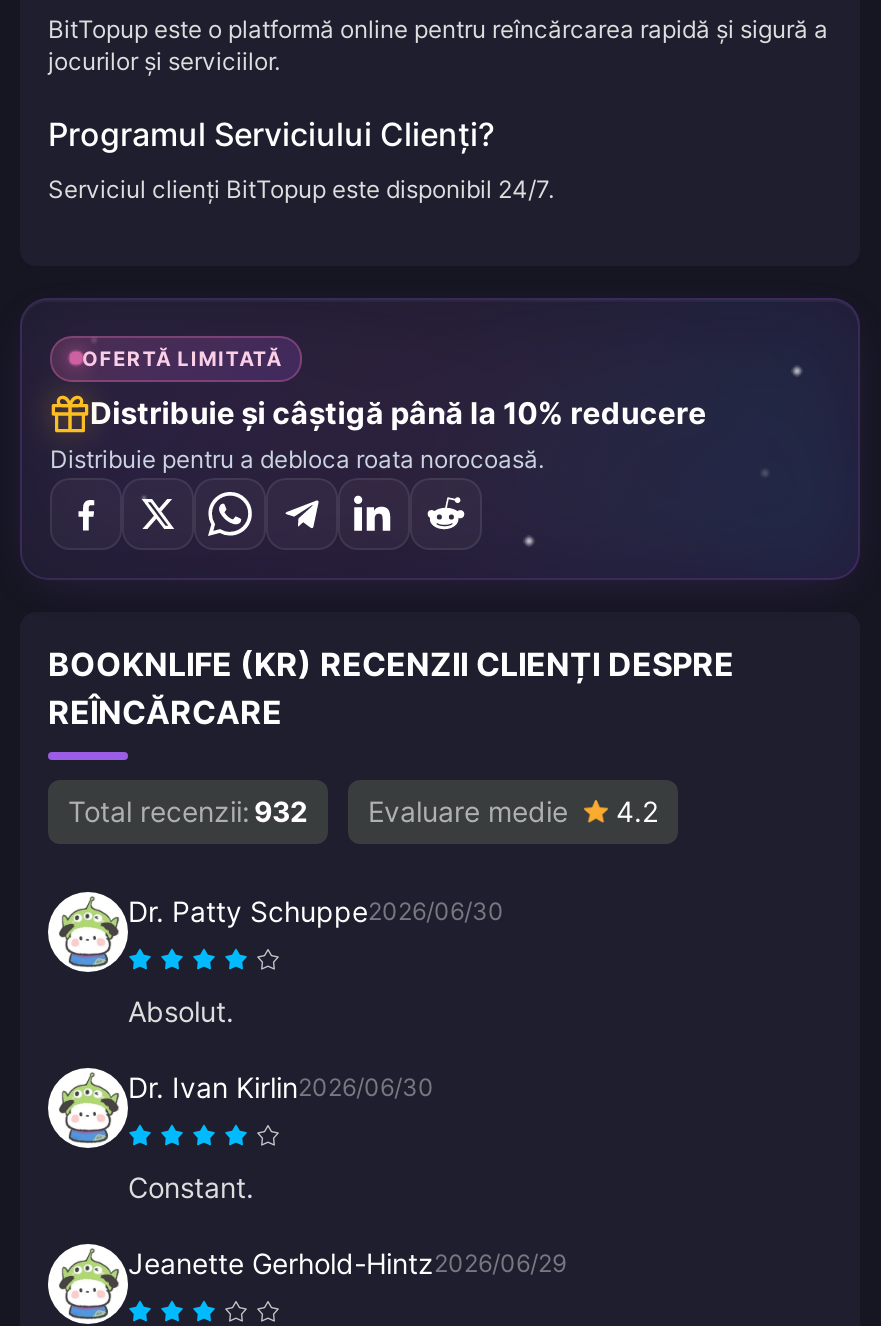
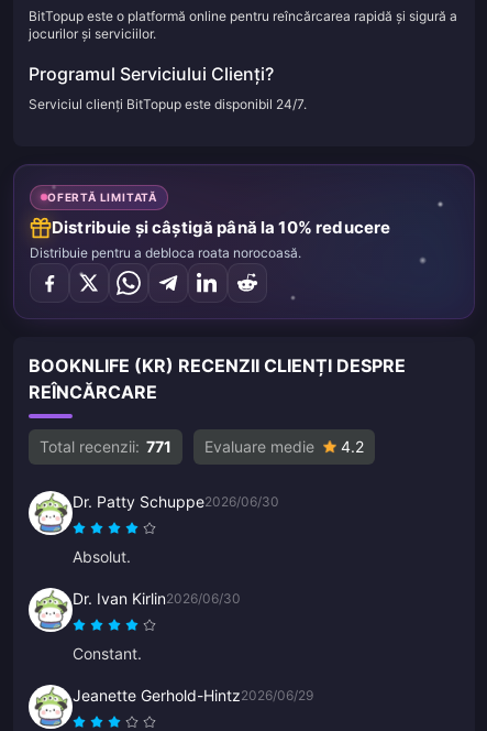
- Total recenzii: 932
+ Total recenzii: 771
